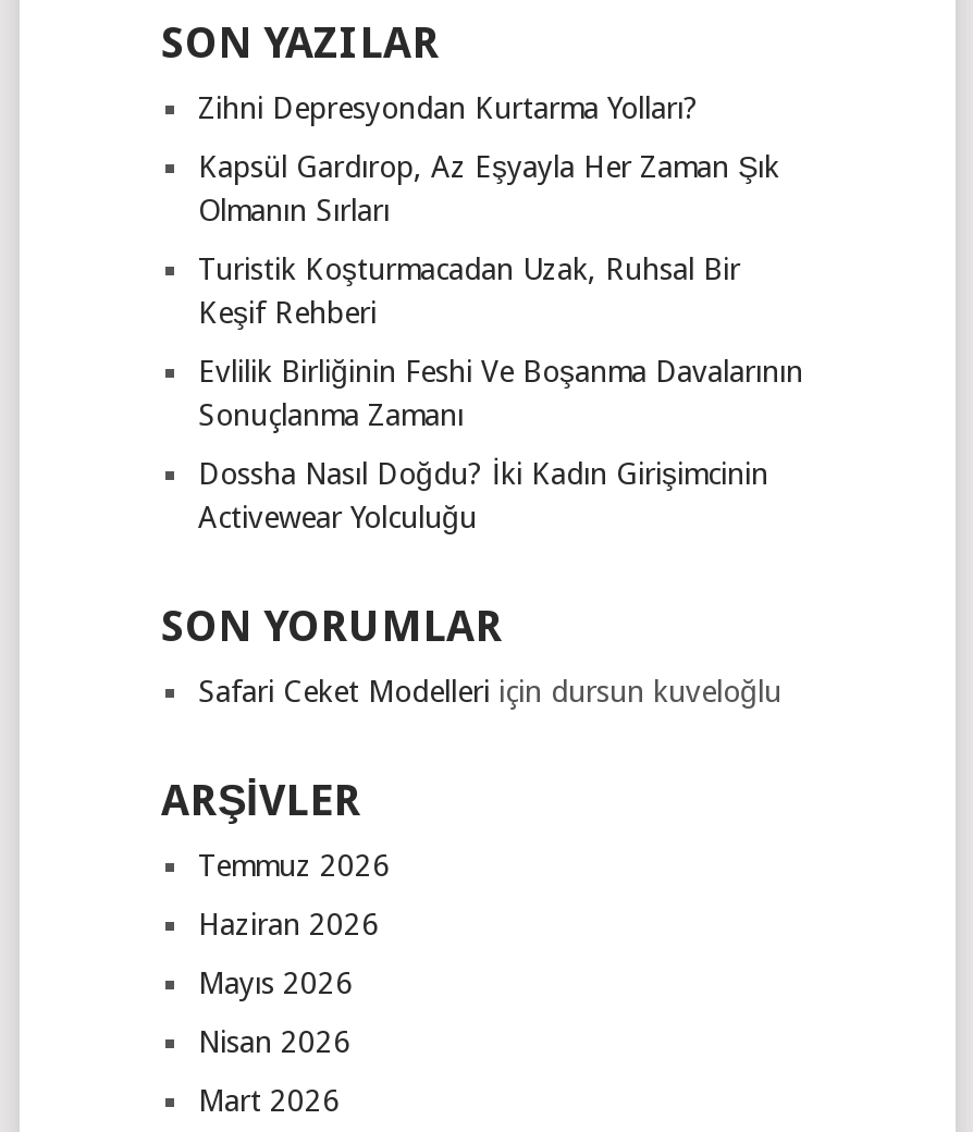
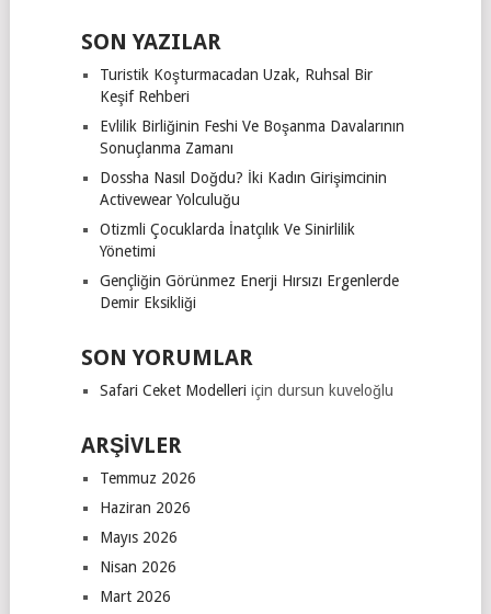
- Zihni Depresyondan Kurtarma Yolları?
- Kapsül Gardırop, Az Eşyayla Her Zaman Şık
- Olmanın Sırları

moved up: Turistik Koşturmacadan Uzak, Ruhsal Bir | Keşif Rehberi | Evlilik Birliğinin Feshi Ve Boşanma Davalarının | Sonuçlanma Zamanı | Dossha Nasıl Doğdu? İki Kadın Girişimcinin | Activewear Yolculuğu

+ Otizmli Çocuklarda İnatçılık Ve Sinirlilik
+ Yönetimi
+ Gençliğin Görünmez Enerji Hırsızı Ergenlerde
+ Demir Eksikliği
